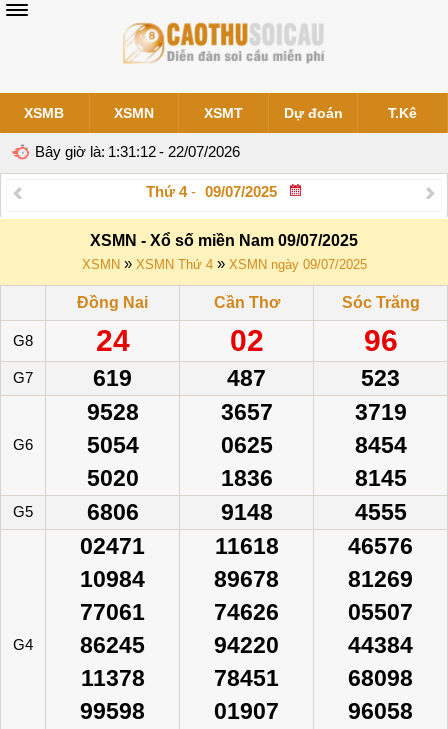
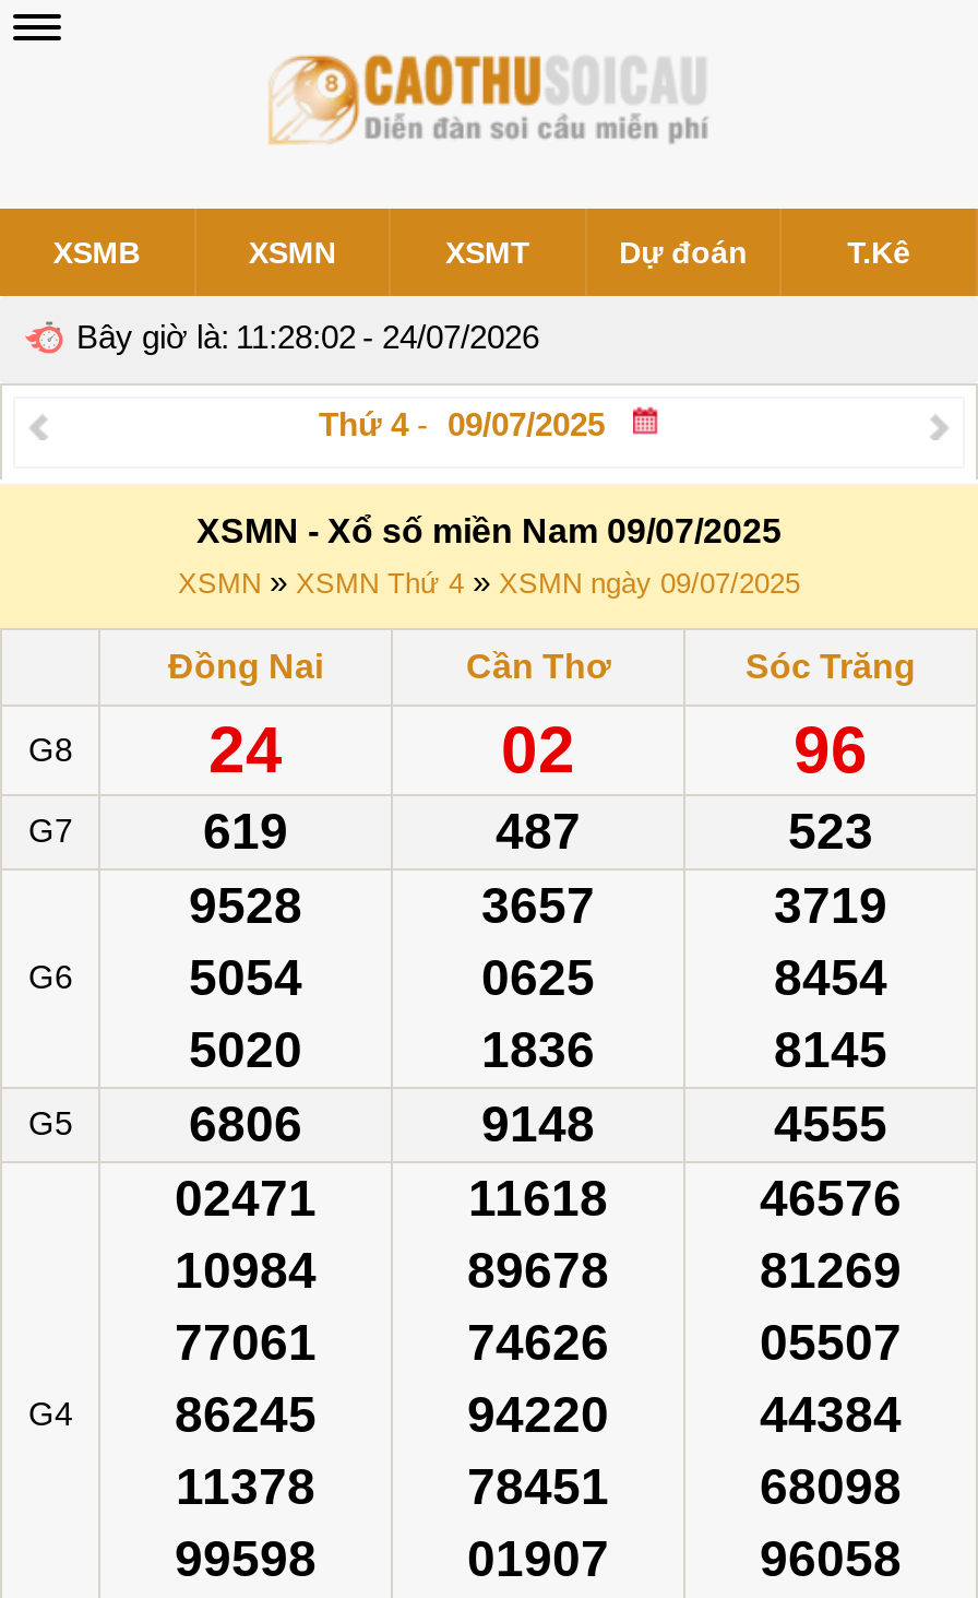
- Bây giờ là: 1:31:12 - 22/07/2026
+ Bây giờ là: 11:28:02 - 24/07/2026
